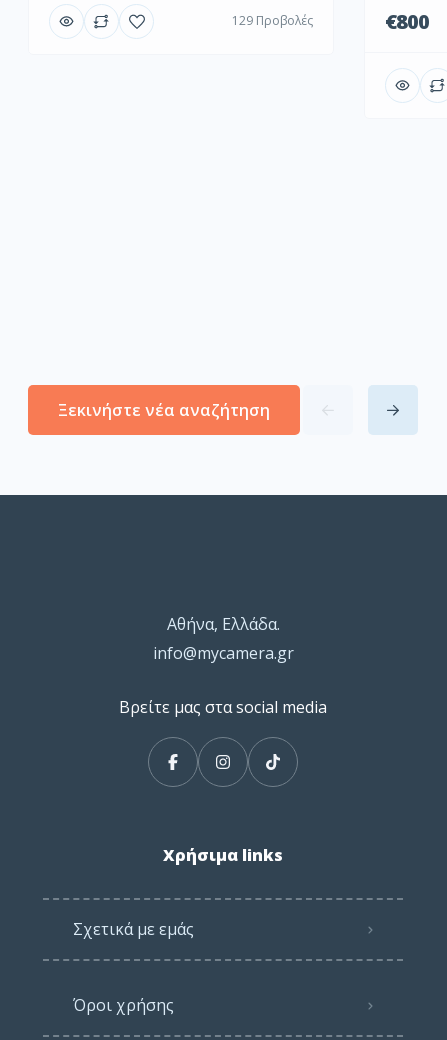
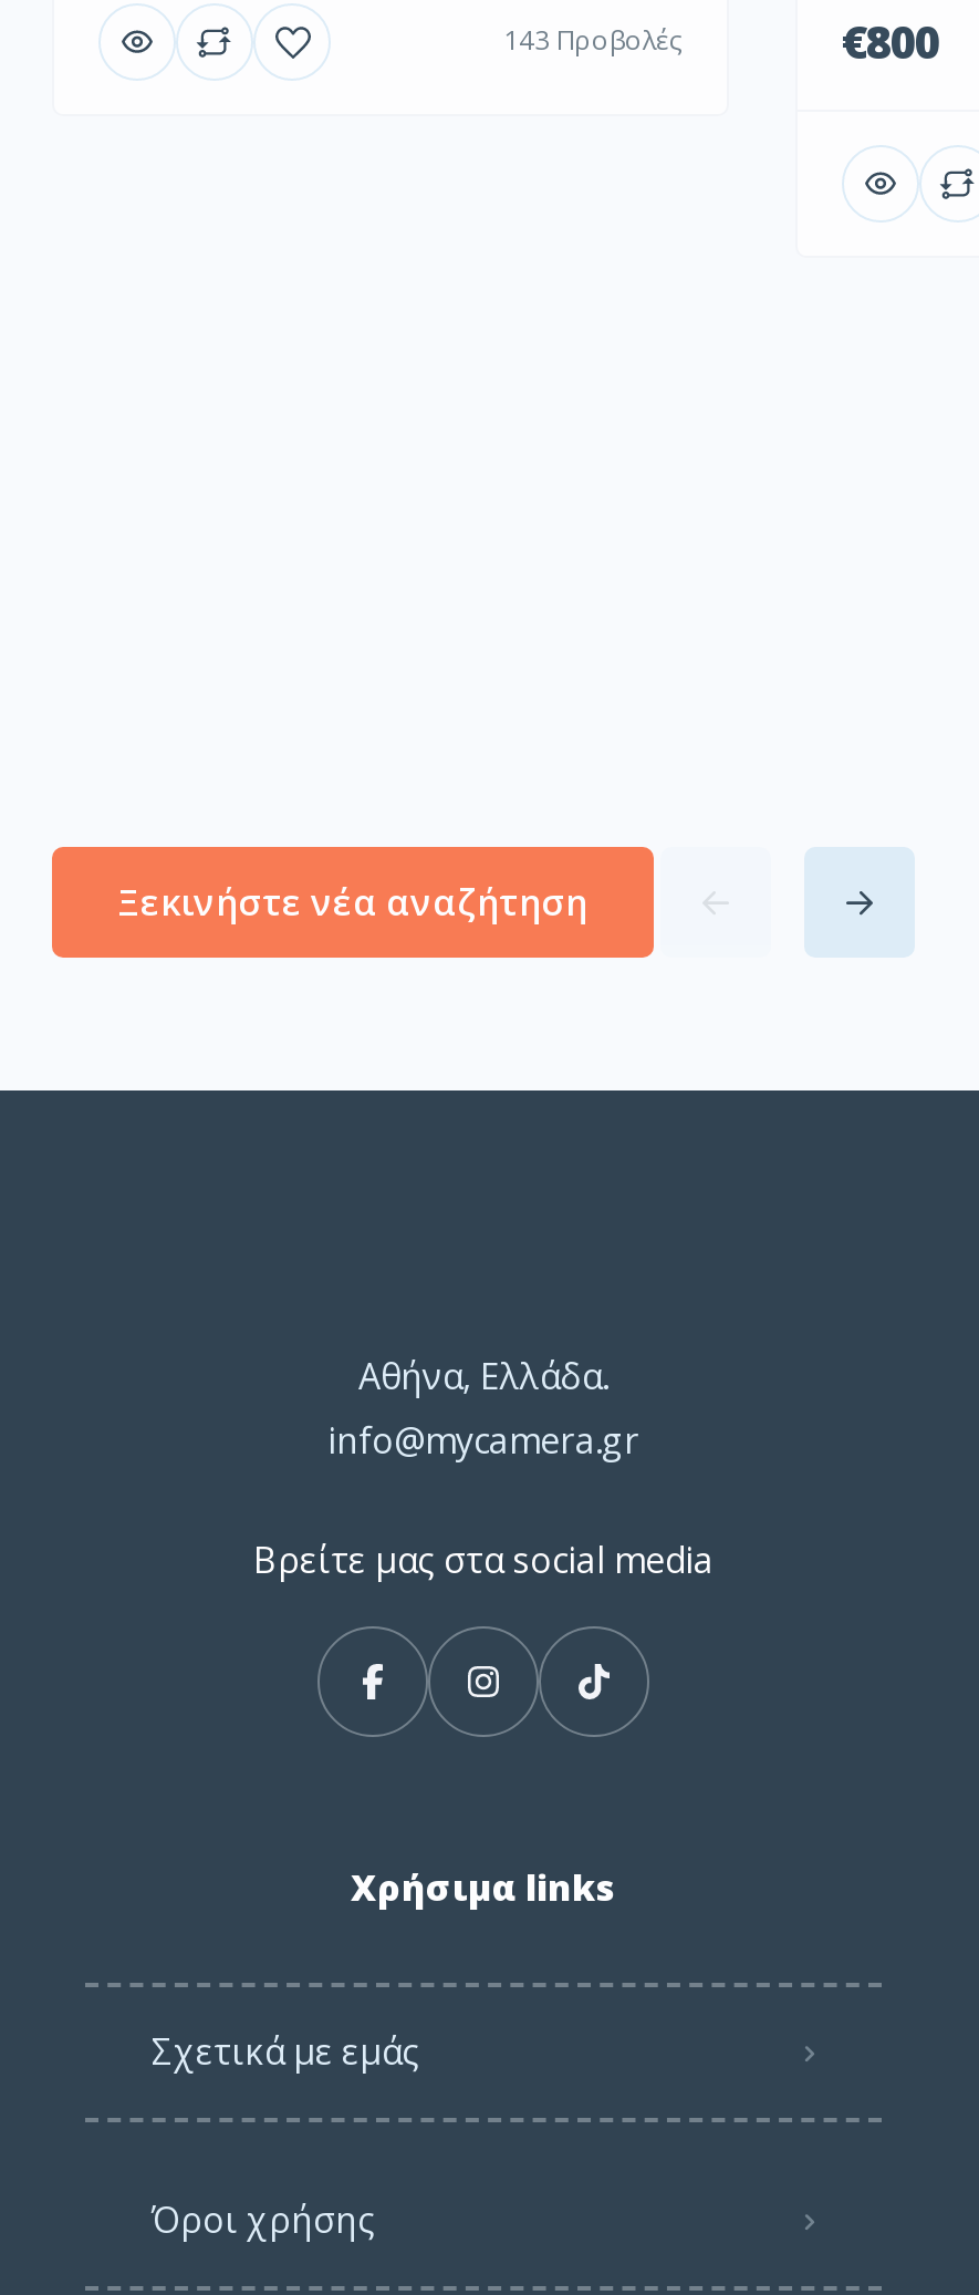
- 129 Προβολές
+ 143 Προβολές
